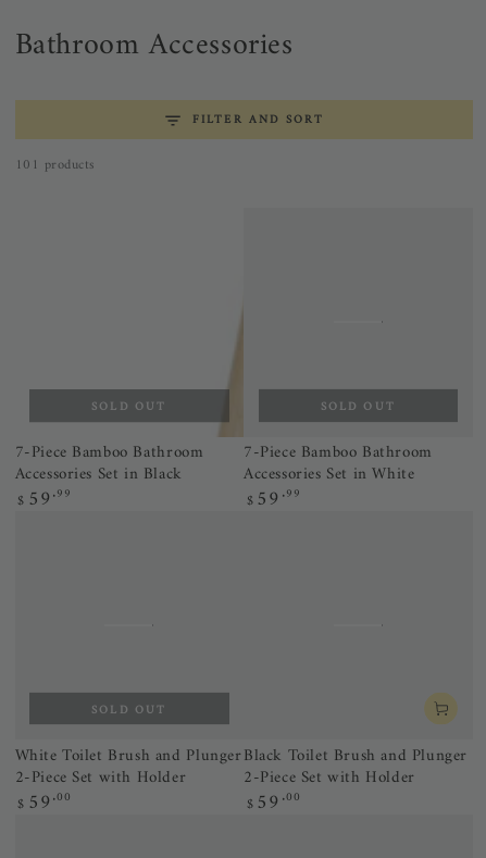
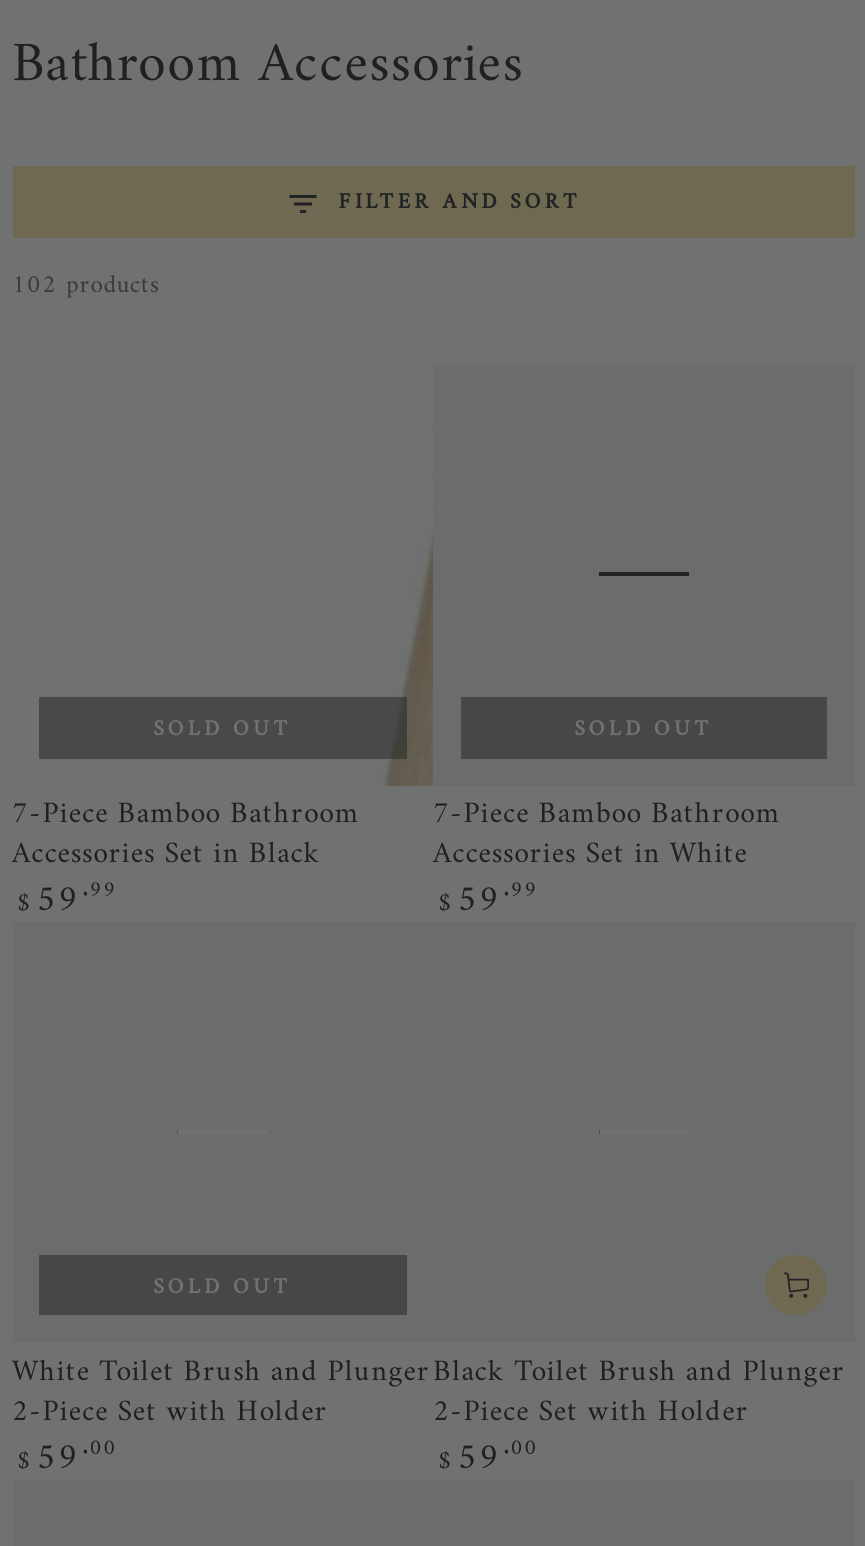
- 101 products
+ 102 products
